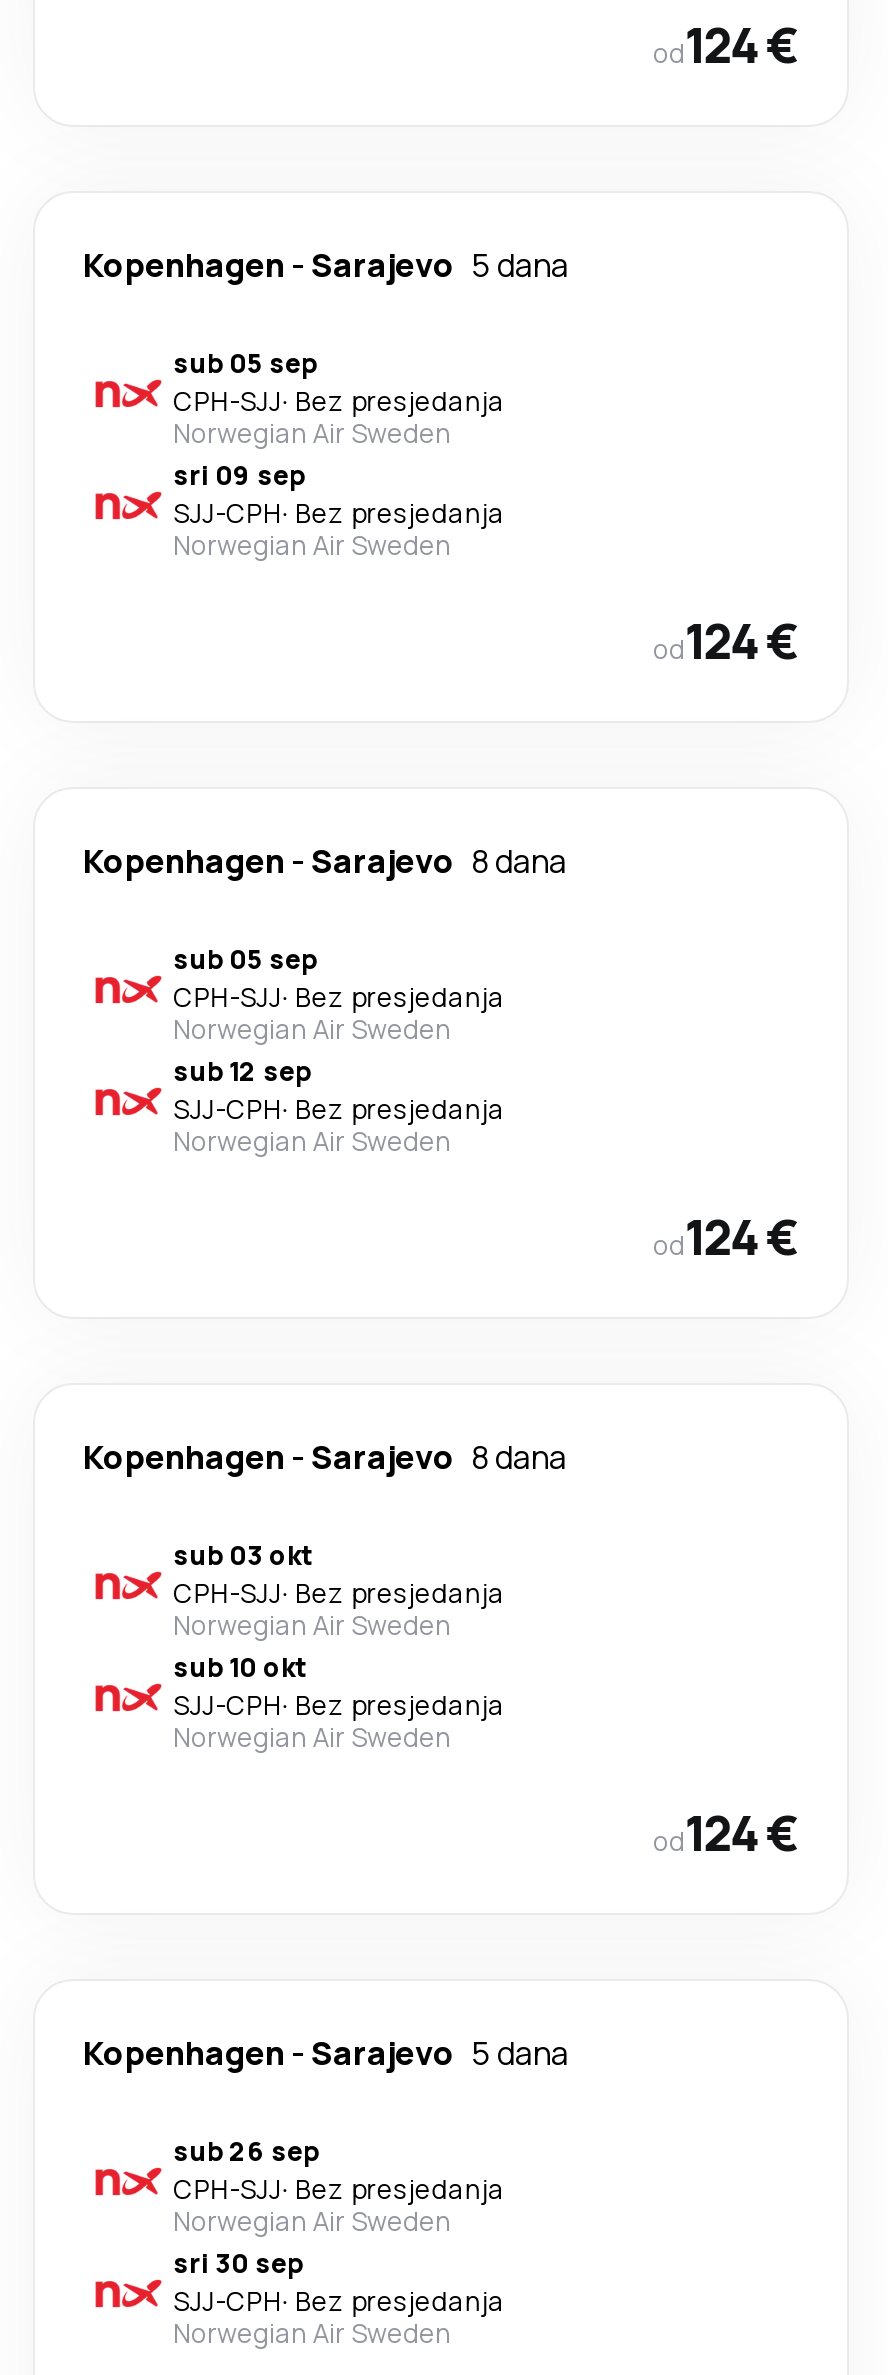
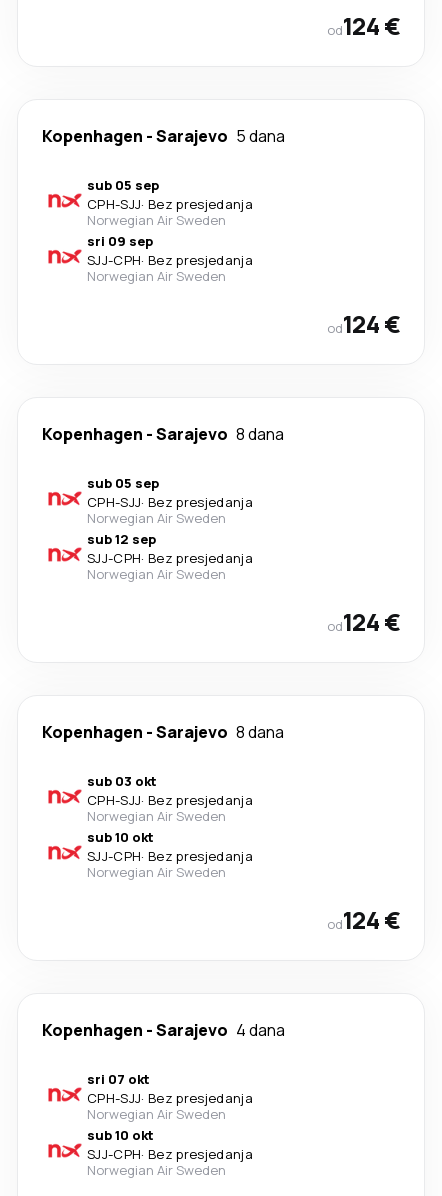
- Kopenhagen - Sarajevo 5 dana
+ Kopenhagen - Sarajevo 4 dana

- sub 26 sep
+ sri 07 okt

- sri 30 sep
+ sub 10 okt
